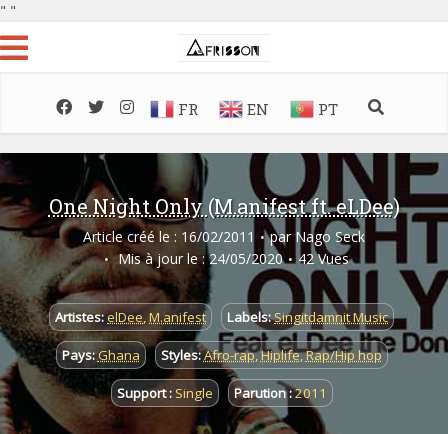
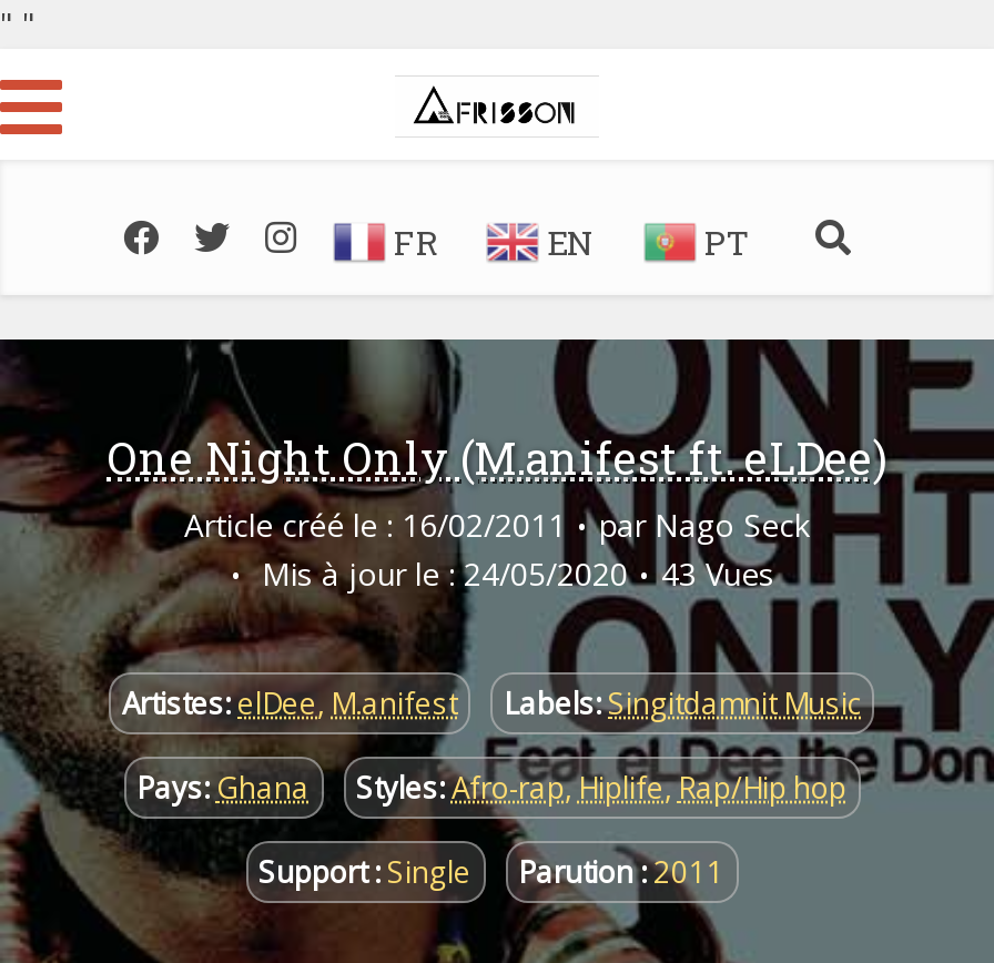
- Mis à jour le : 24/05/2020 42 Vues
+ Mis à jour le : 24/05/2020 43 Vues
